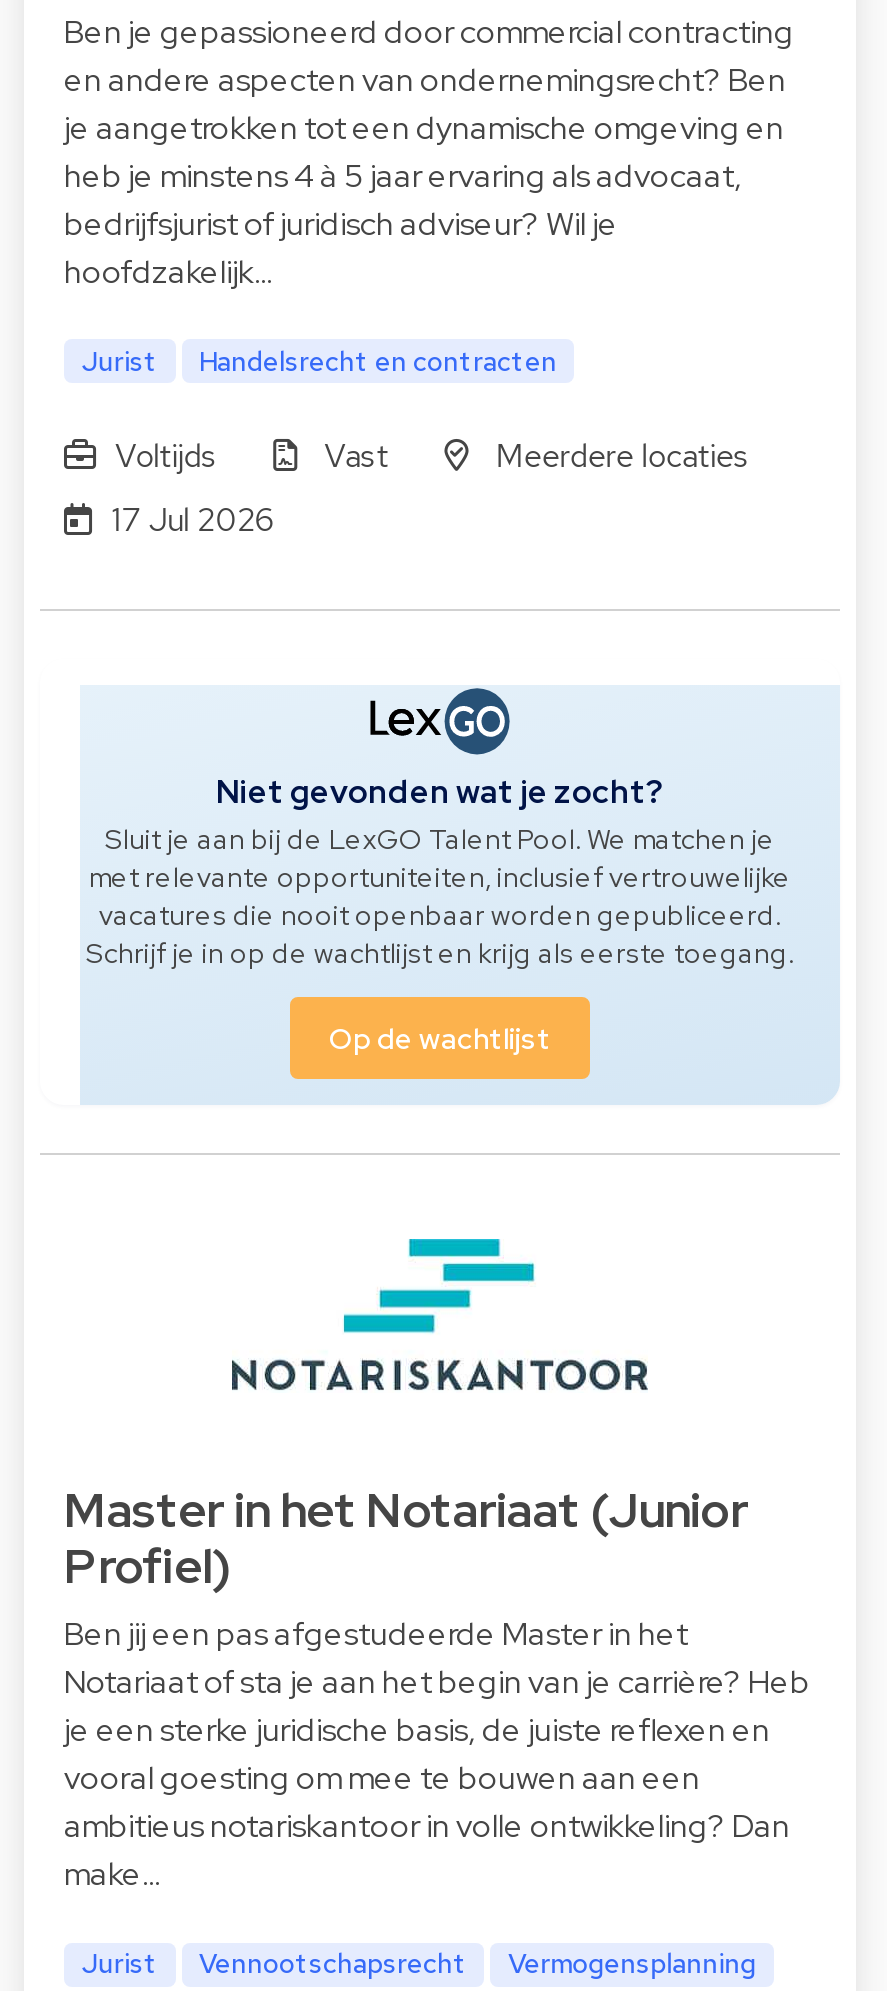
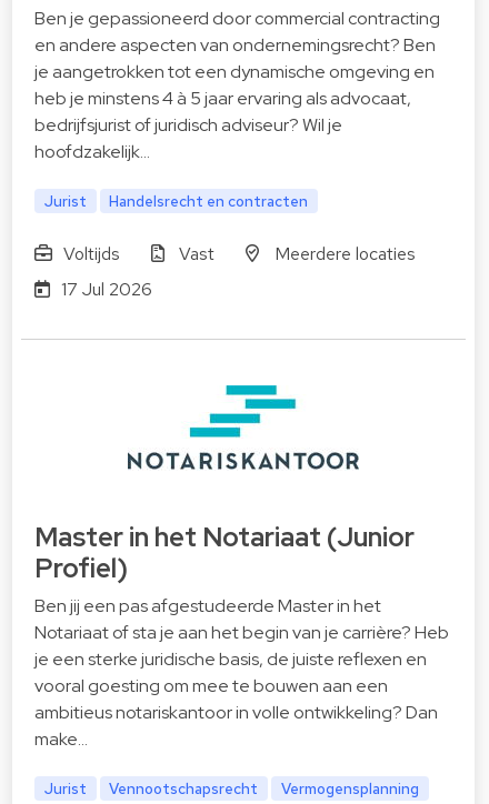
- [image]
- Niet gevonden wat je zocht?
- Sluit je aan bij de LexGO Talent Pool. We matchen je
- met relevante opportuniteiten, inclusief vertrouwelijke
- vacatures die nooit openbaar worden gepubliceerd.
- Schrijf je in op de wachtlijst en krijg als eerste toegang.
- Op de wachtlijst
